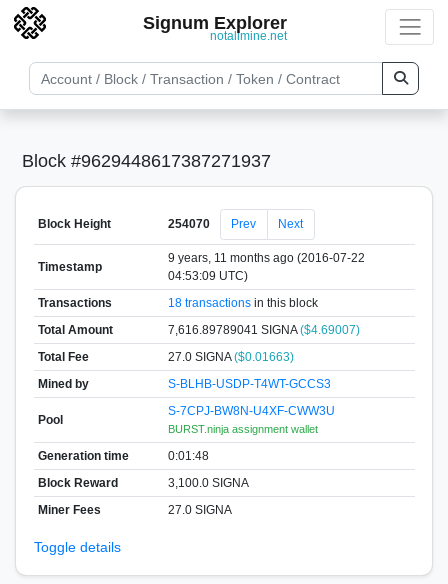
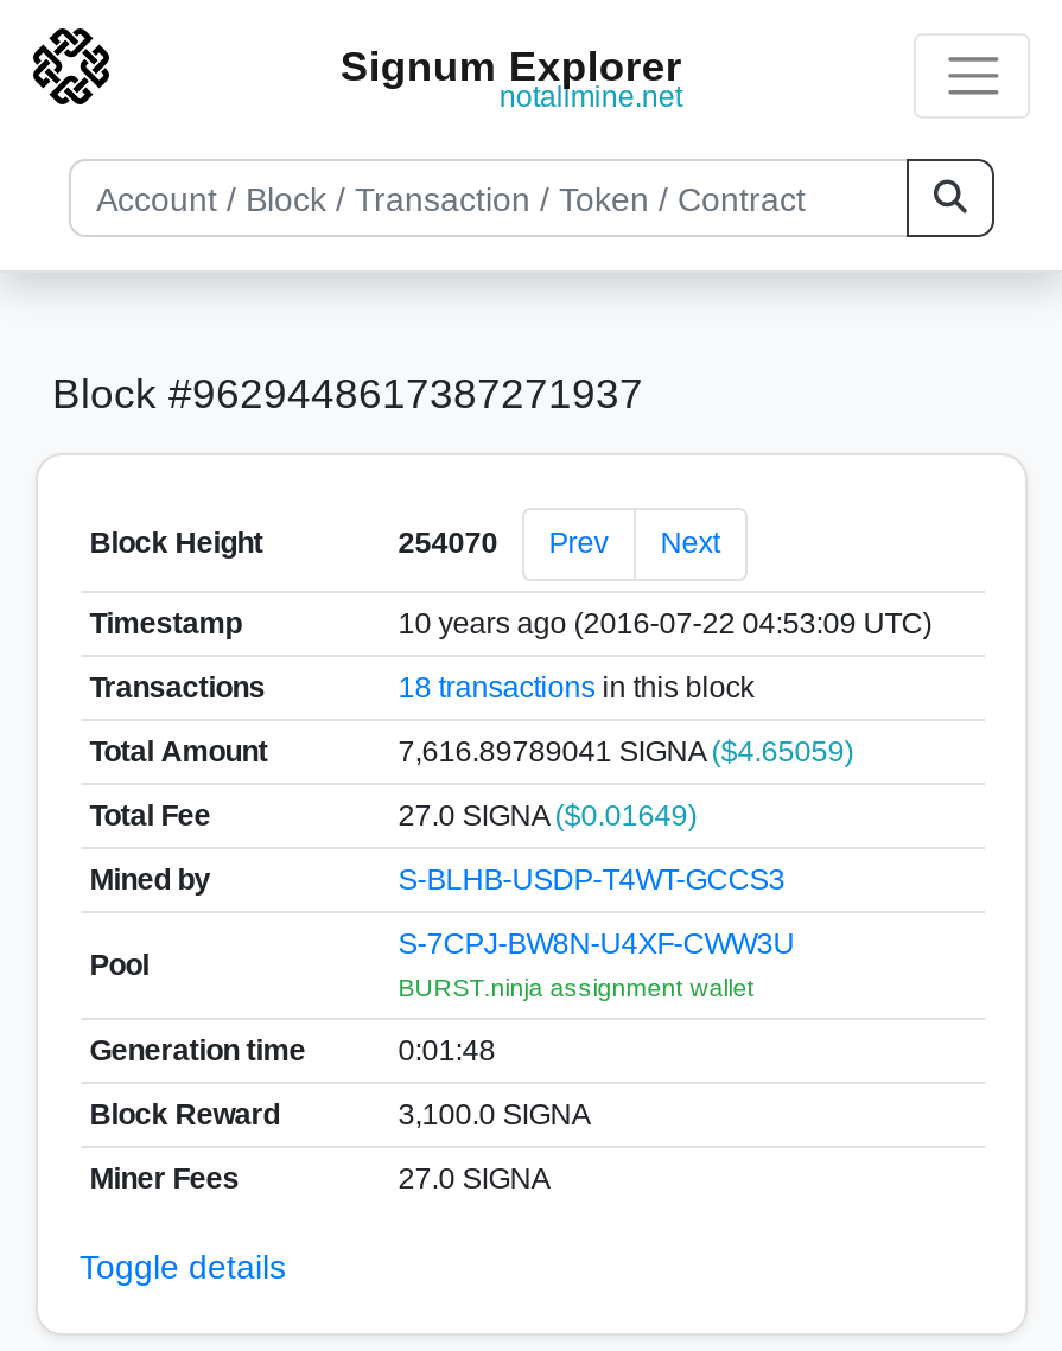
- 9 years, 11 months ago (2016-07-22
- 04:53:09 UTC)
+ 10 years ago (2016-07-22 04:53:09 UTC)

- 7,616.89789041 SIGNA ($4.69007)
+ 7,616.89789041 SIGNA ($4.65059)

- 27.0 SIGNA ($0.01663)
+ 27.0 SIGNA ($0.01649)
